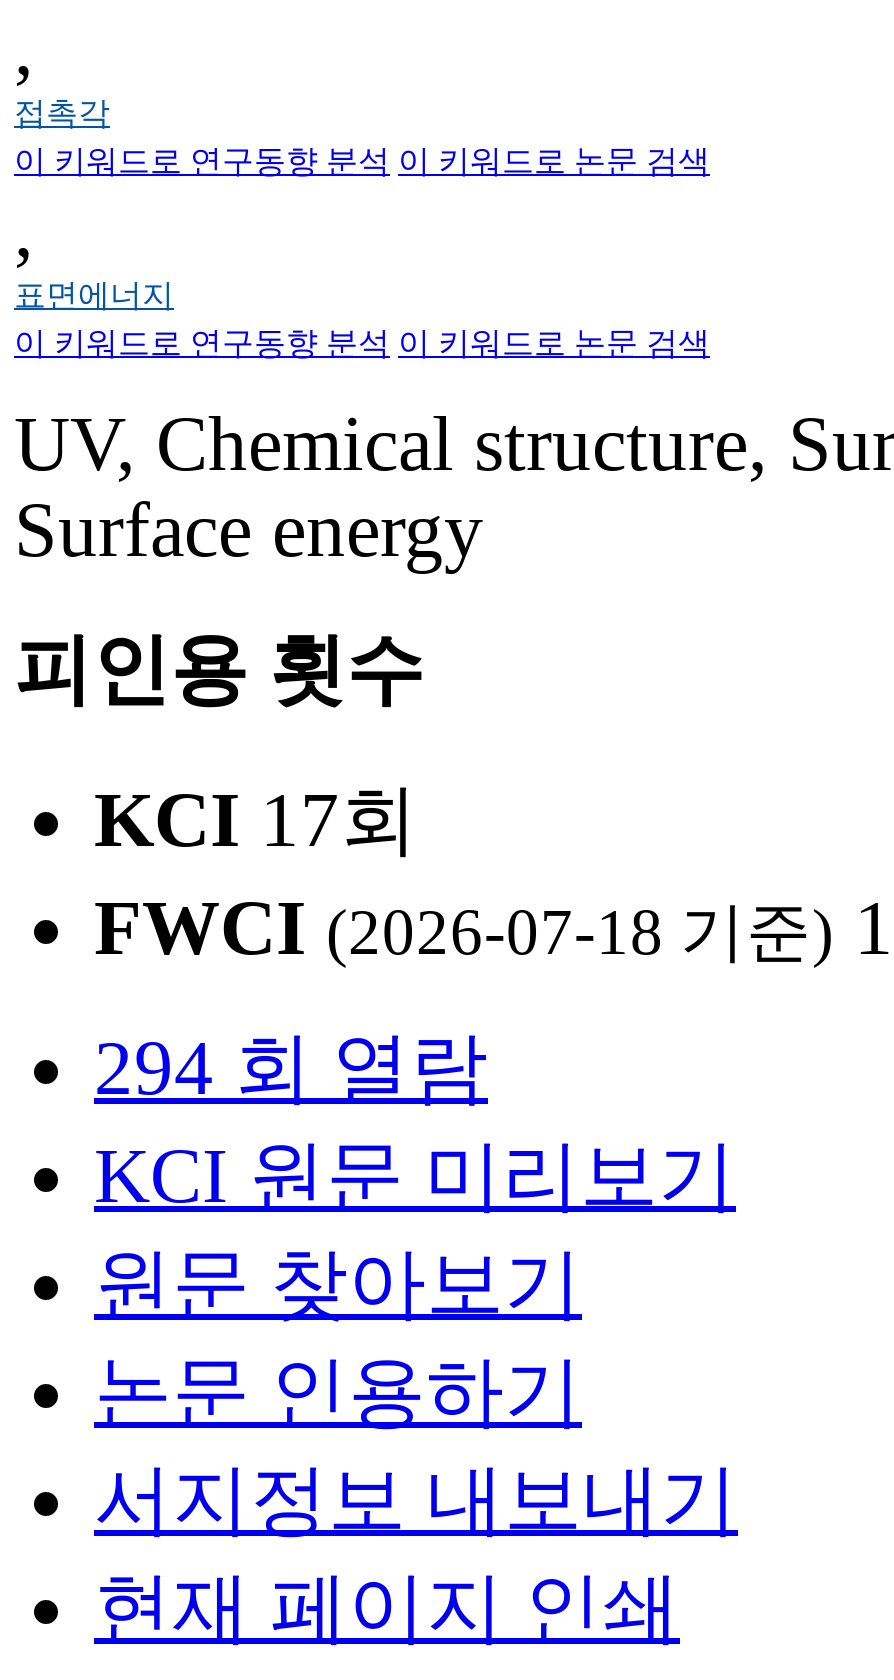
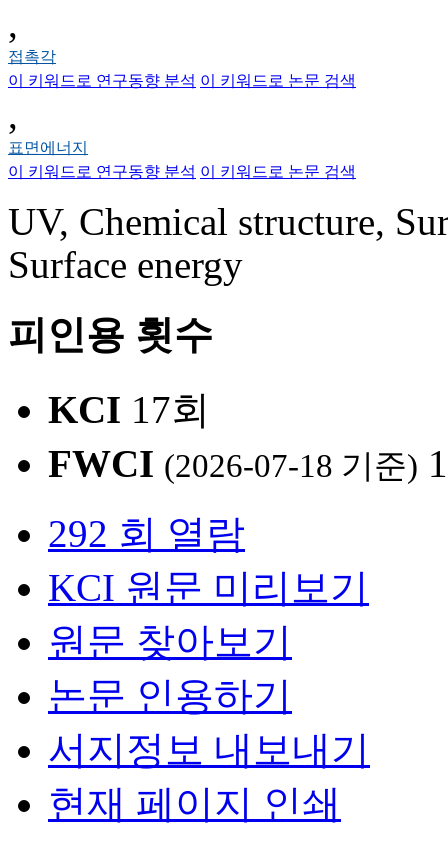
- 294 회 열람
+ 292 회 열람
